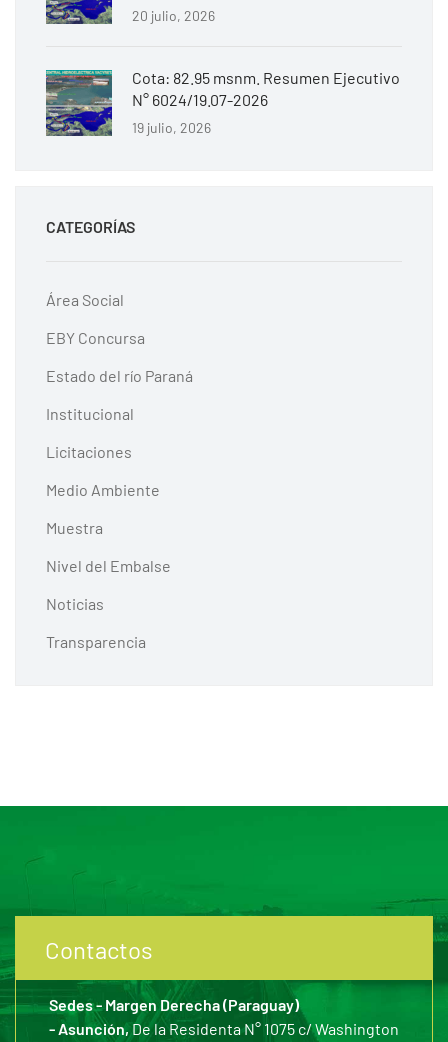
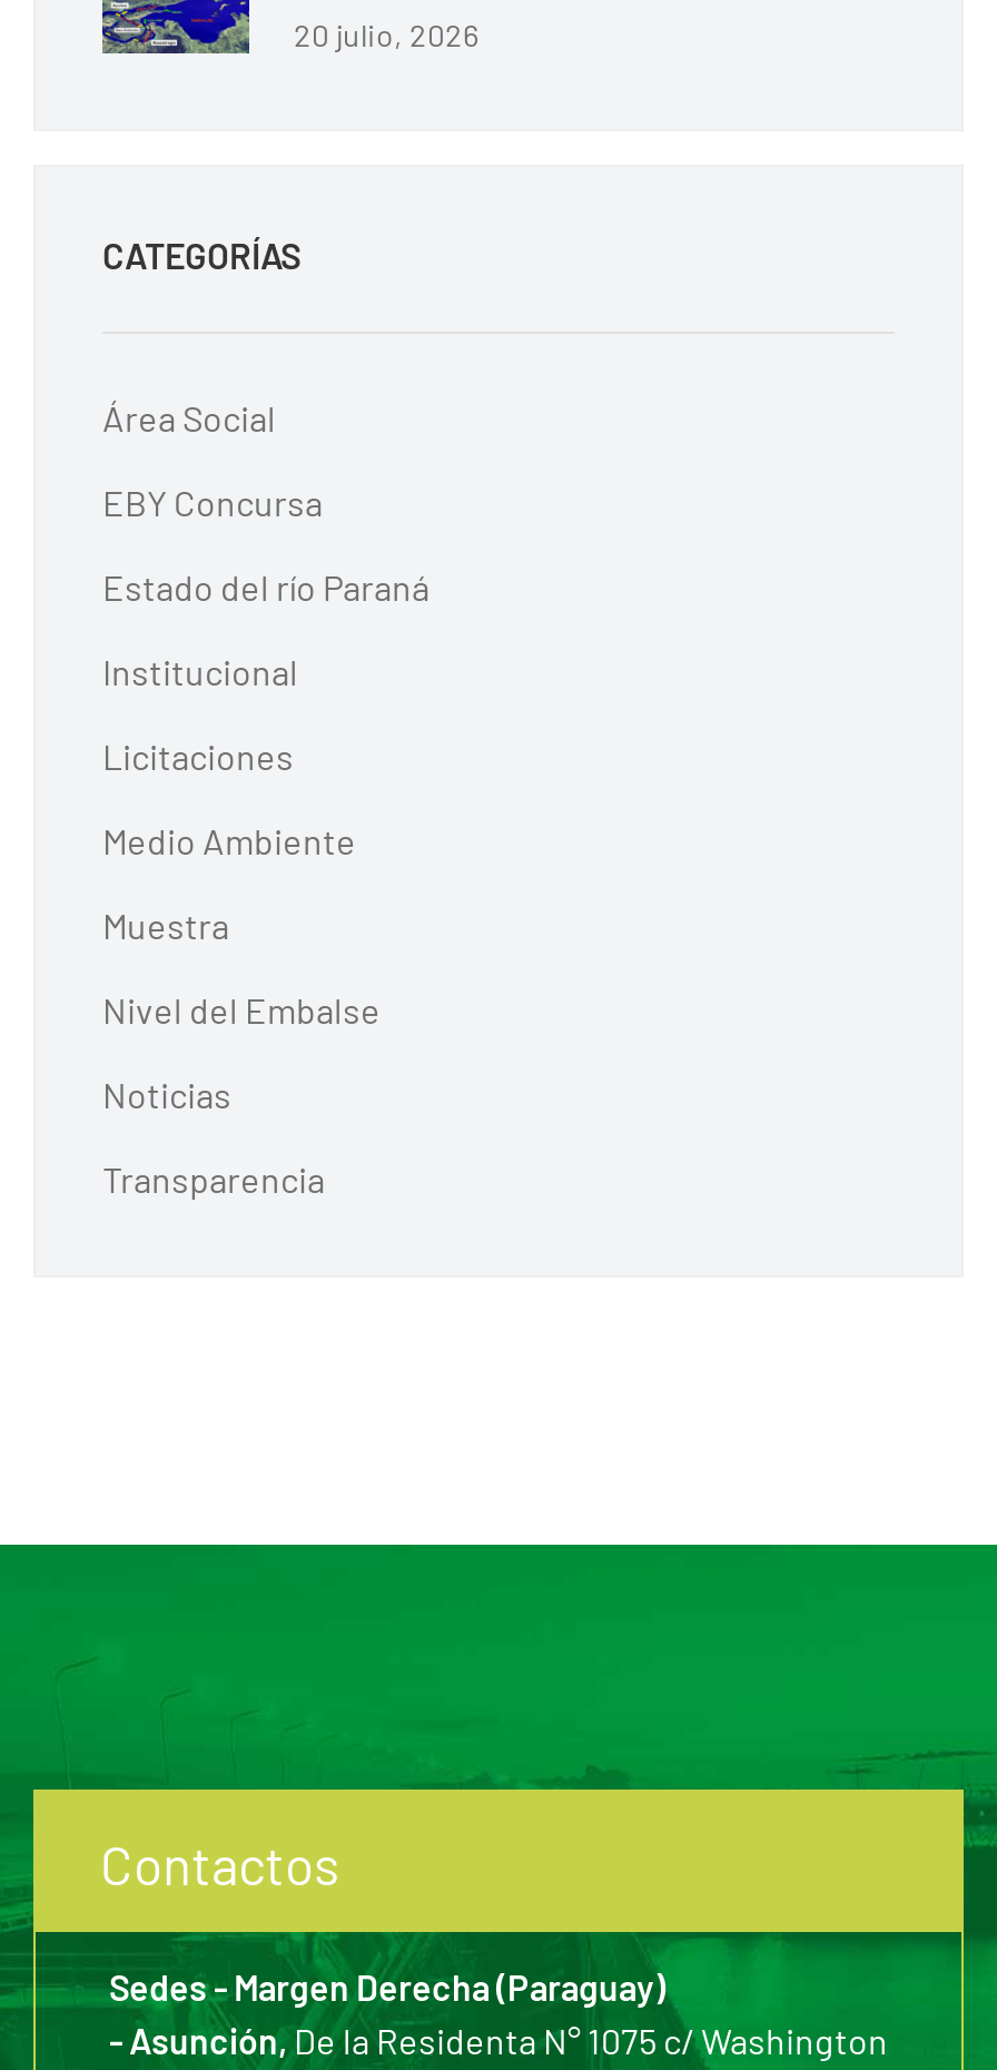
- [image]
- Cota: 82.95 msnm. Resumen Ejecutivo
- N° 6024/19.07-2026
- 19 julio, 2026
